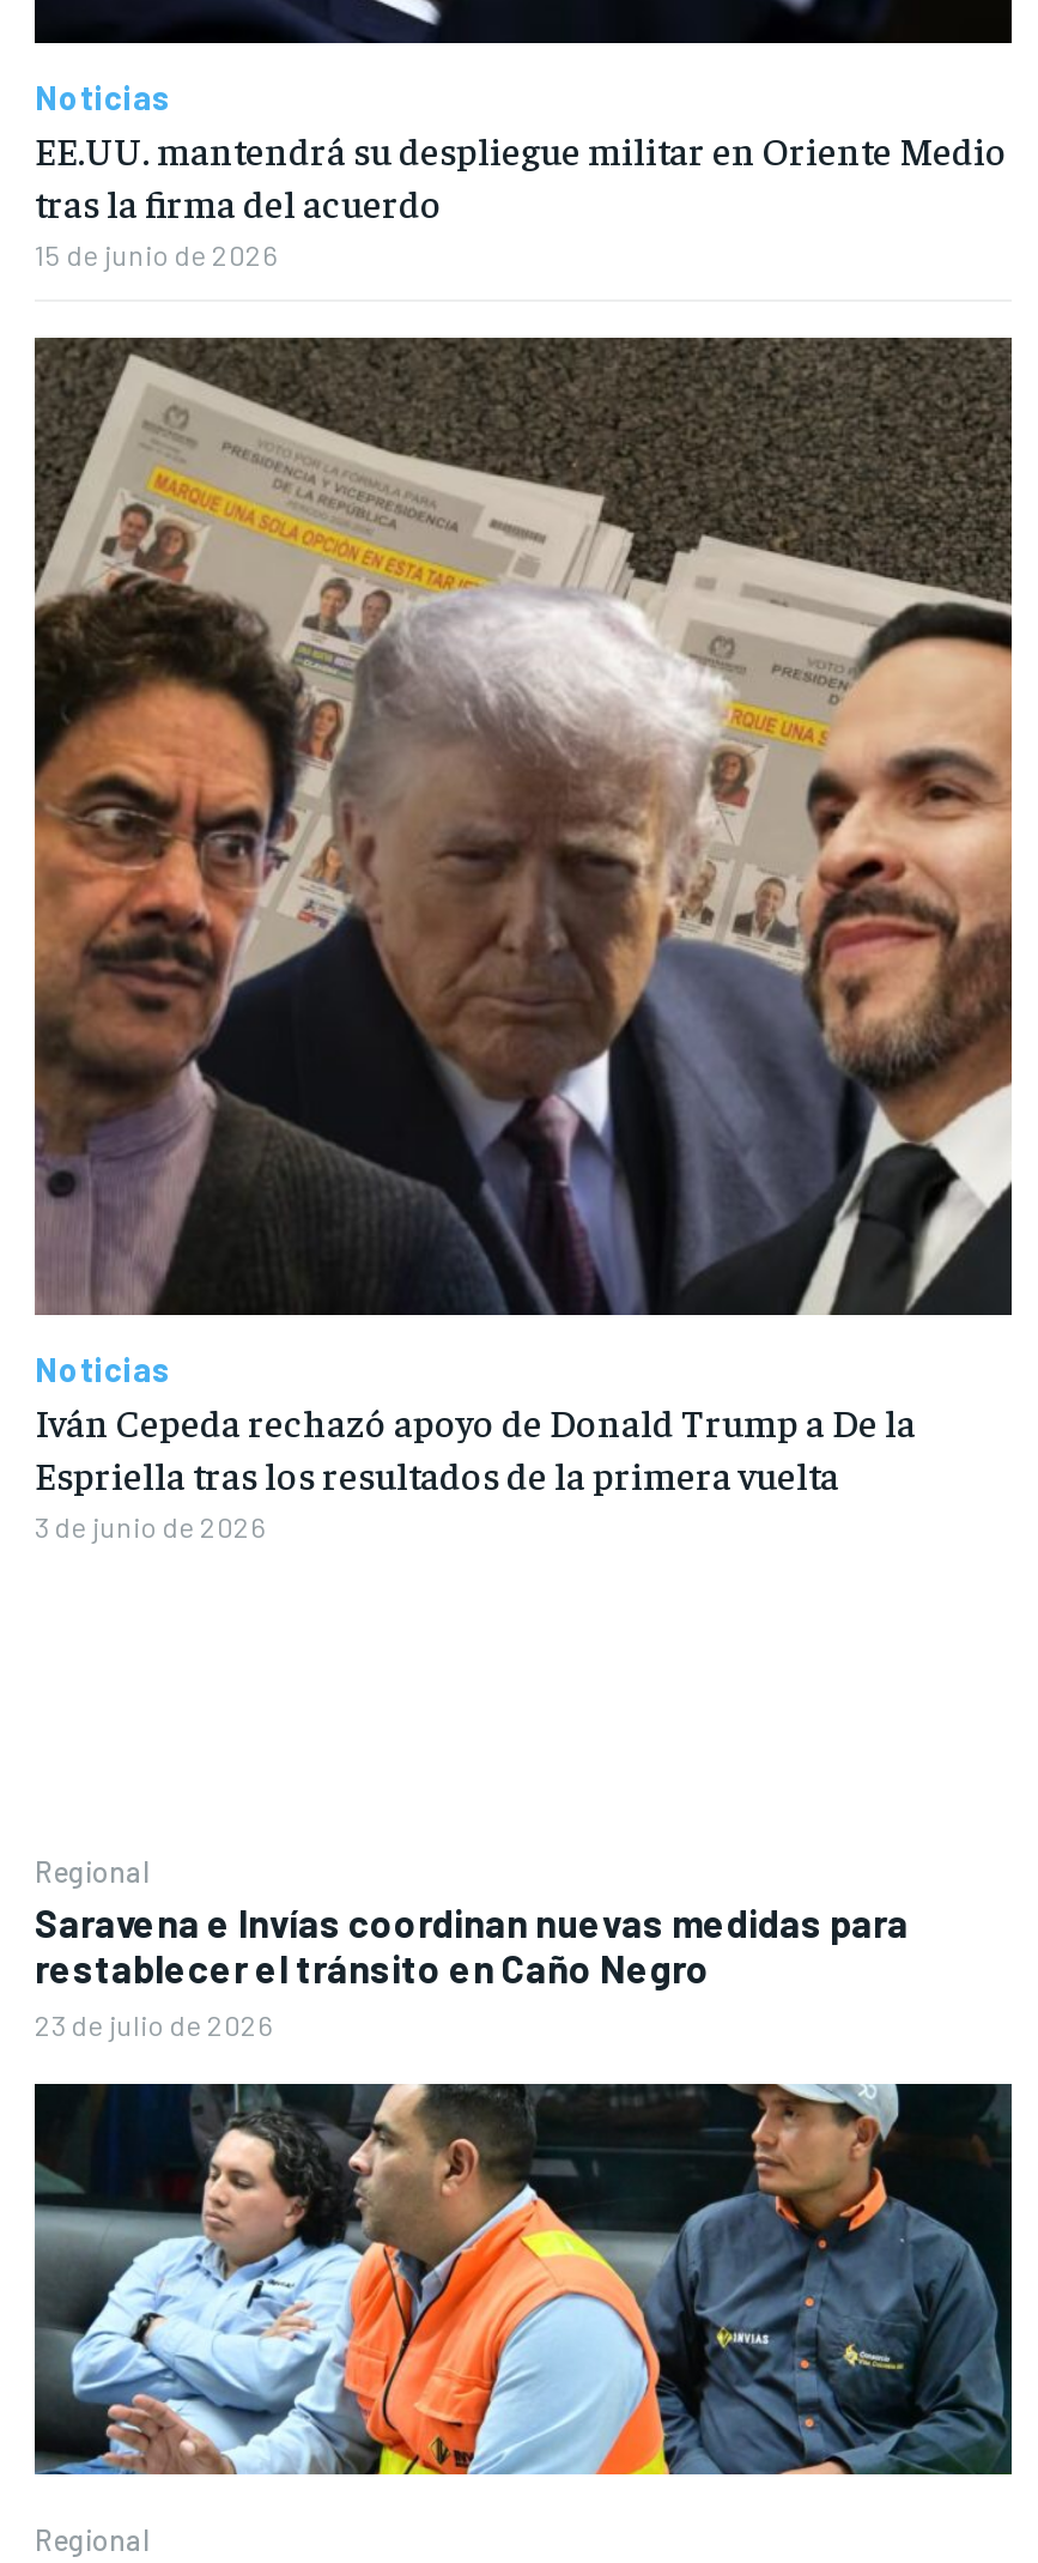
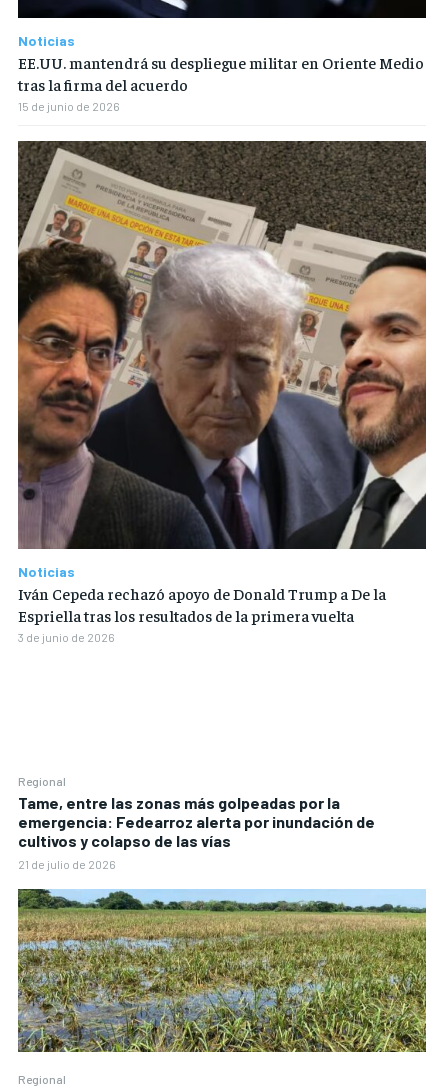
- Saravena e Invías coordinan nuevas medidas para
- restablecer el tránsito en Caño Negro
- 23 de julio de 2026
+ Tame, entre las zonas más golpeadas por la
+ emergencia: Fedearroz alerta por inundación de
+ cultivos y colapso de las vías
+ 21 de julio de 2026

- [image]
+ [image]
